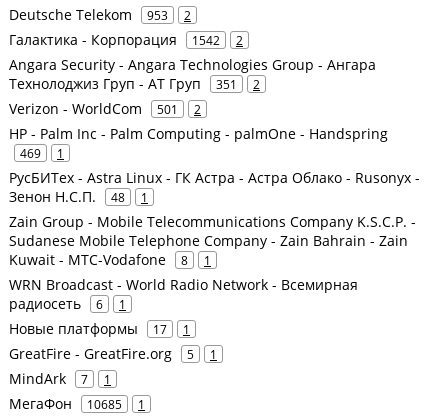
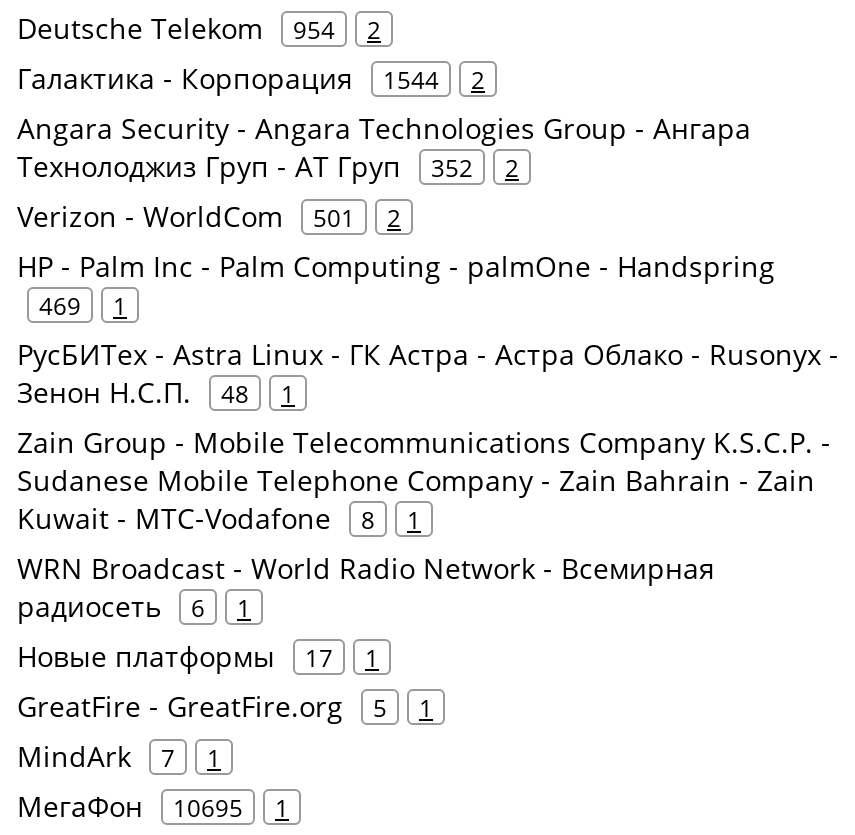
- Deutsche Telekom 953 2
+ Deutsche Telekom 954 2

- Галактика - Корпорация 1542 2
+ Галактика - Корпорация 1544 2

- Технолоджиз Груп - АТ Груп 351 2
+ Технолоджиз Груп - АТ Груп 352 2

- МегаФон 10685 1
+ МегаФон 10695 1
